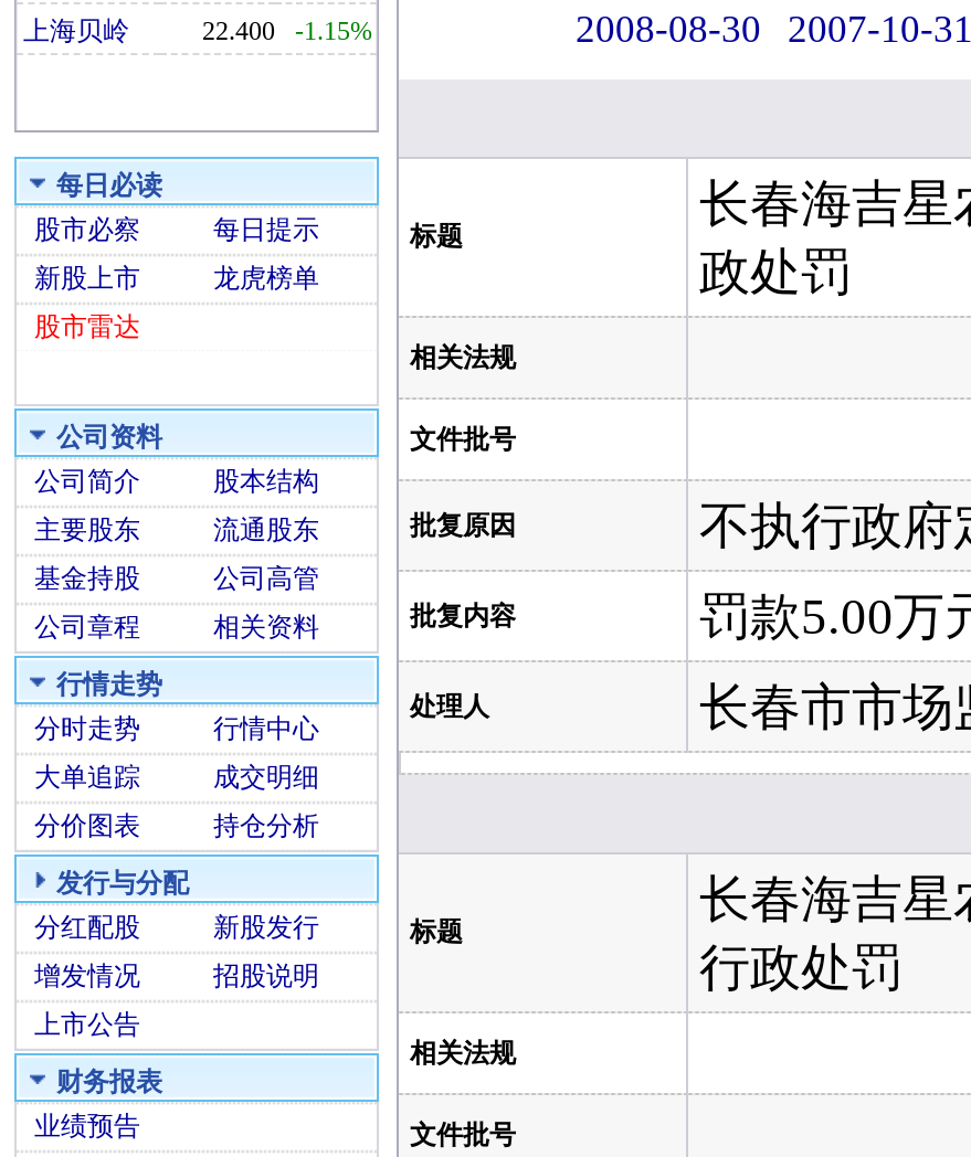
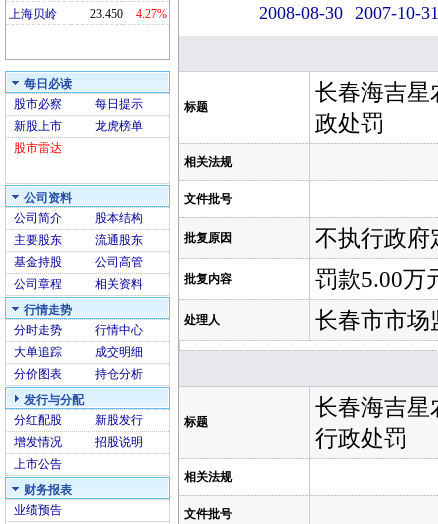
- 22.400
+ 23.450

- -1.15%
+ 4.27%
